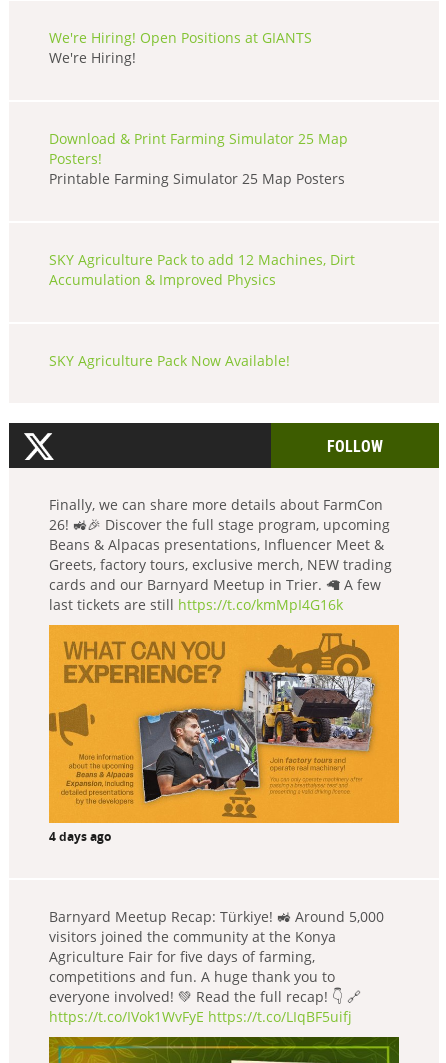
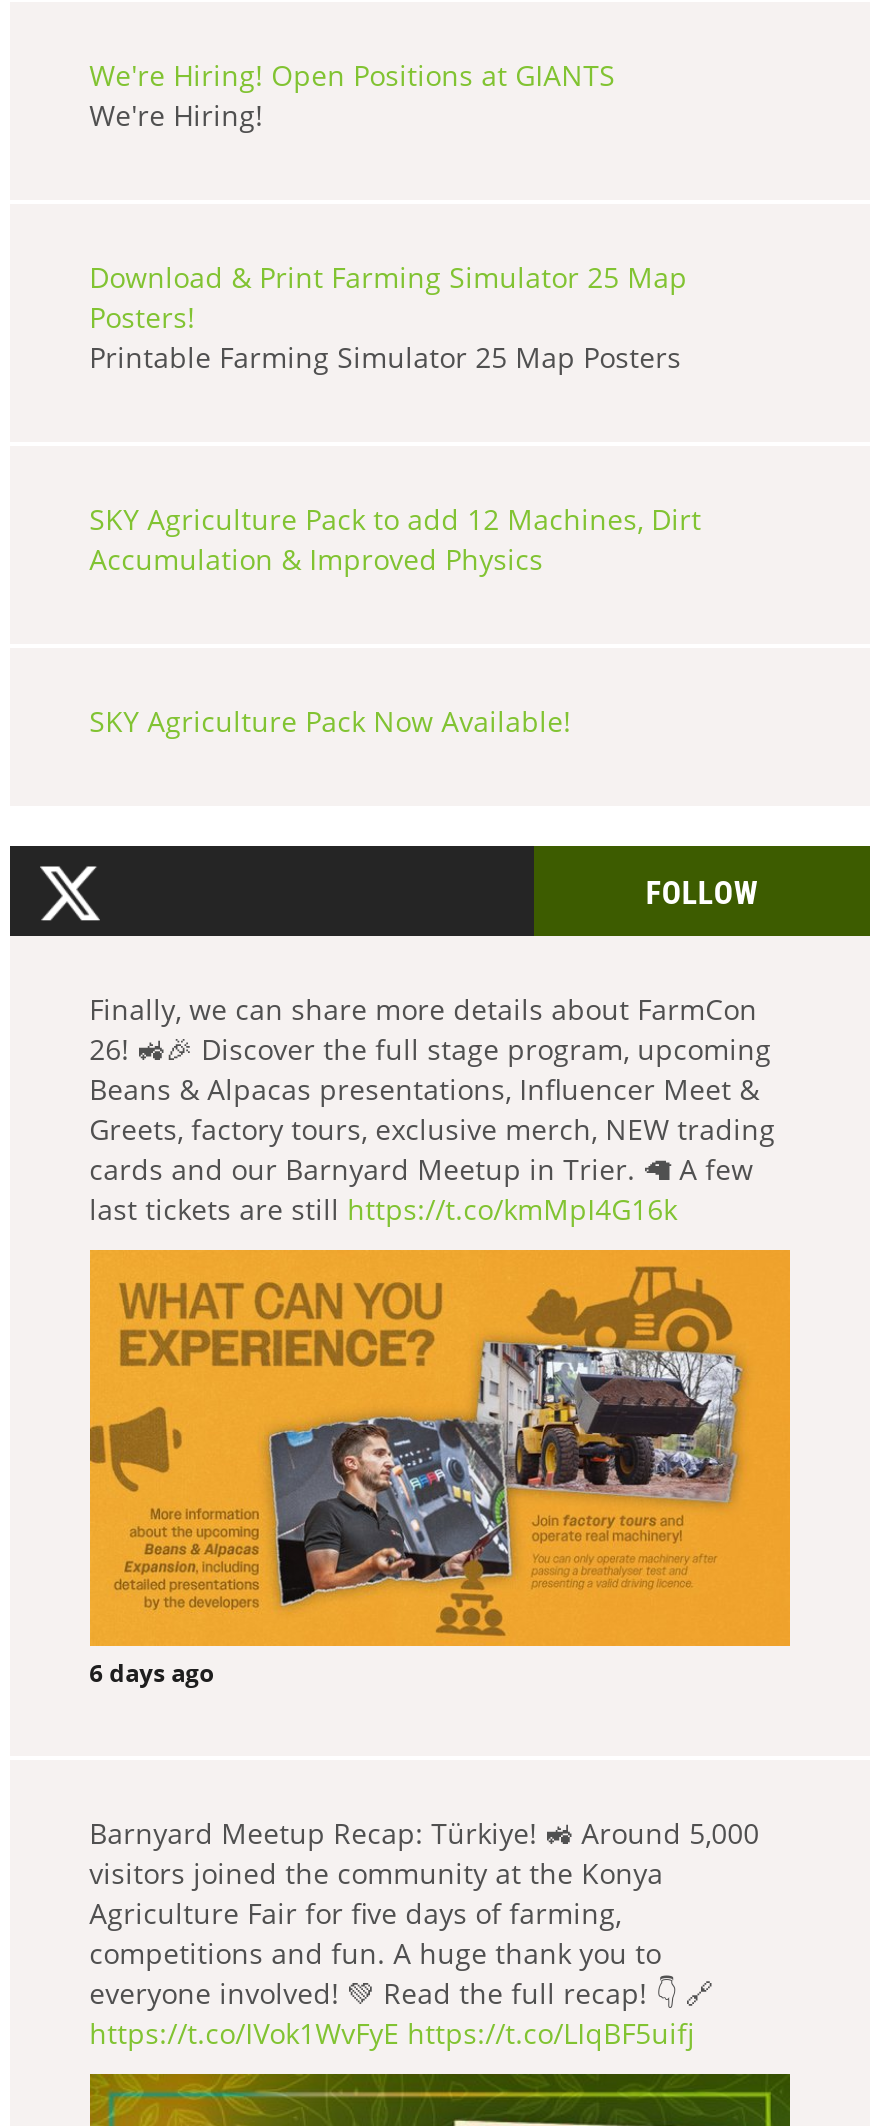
- 4 days ago
+ 6 days ago
